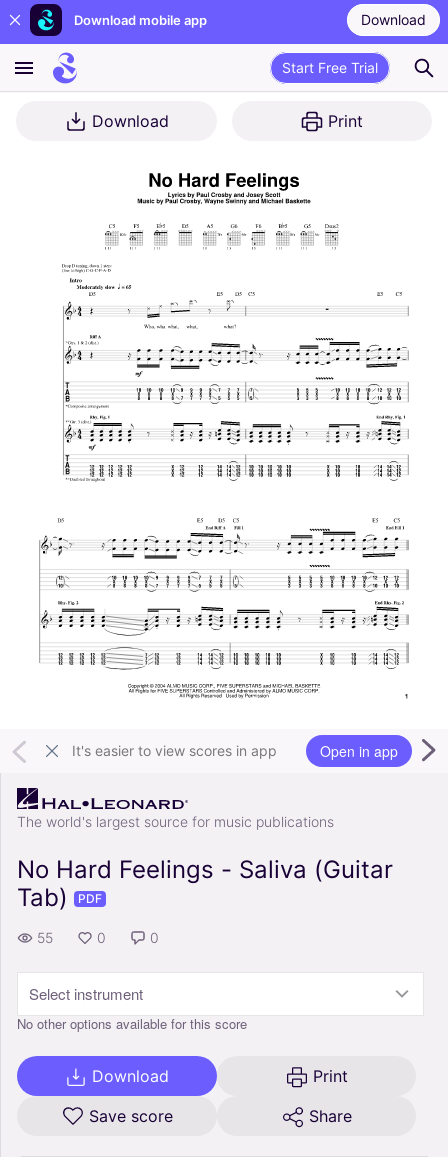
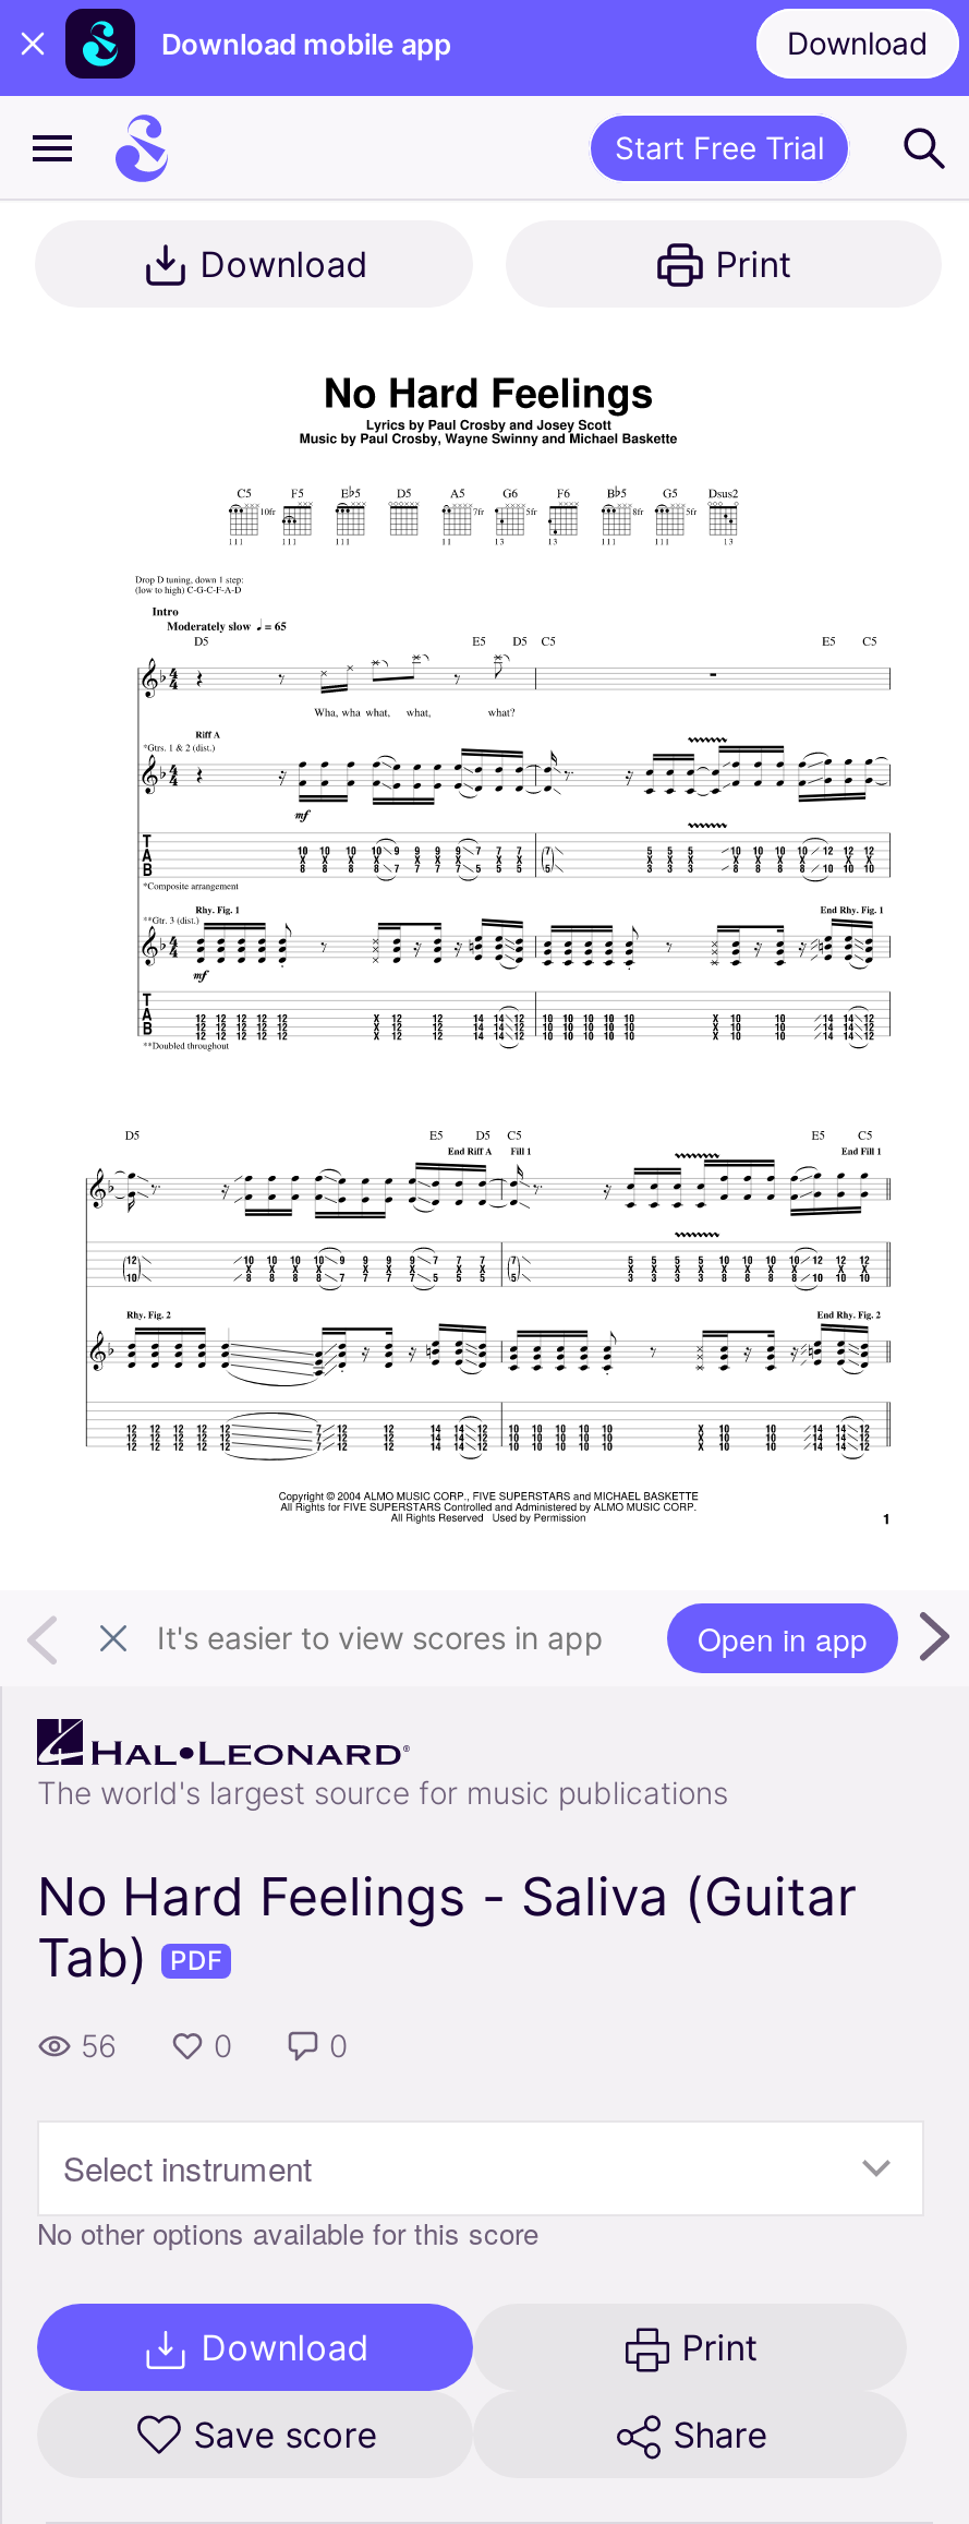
- 55
+ 56
